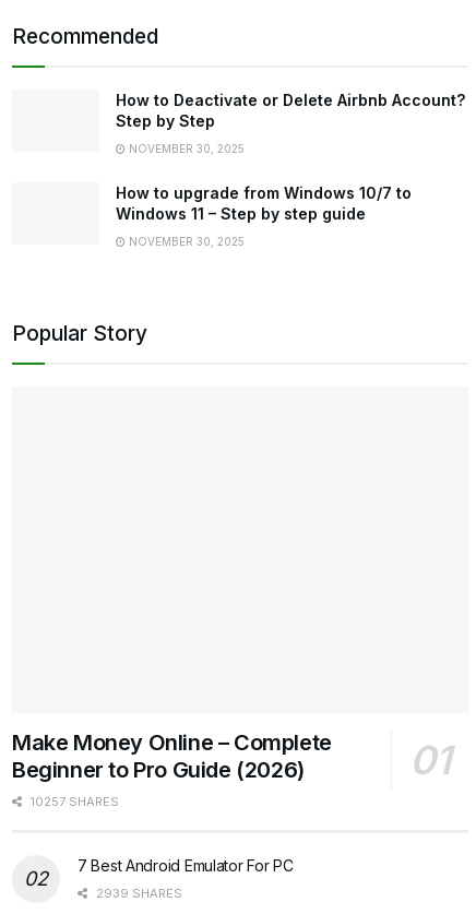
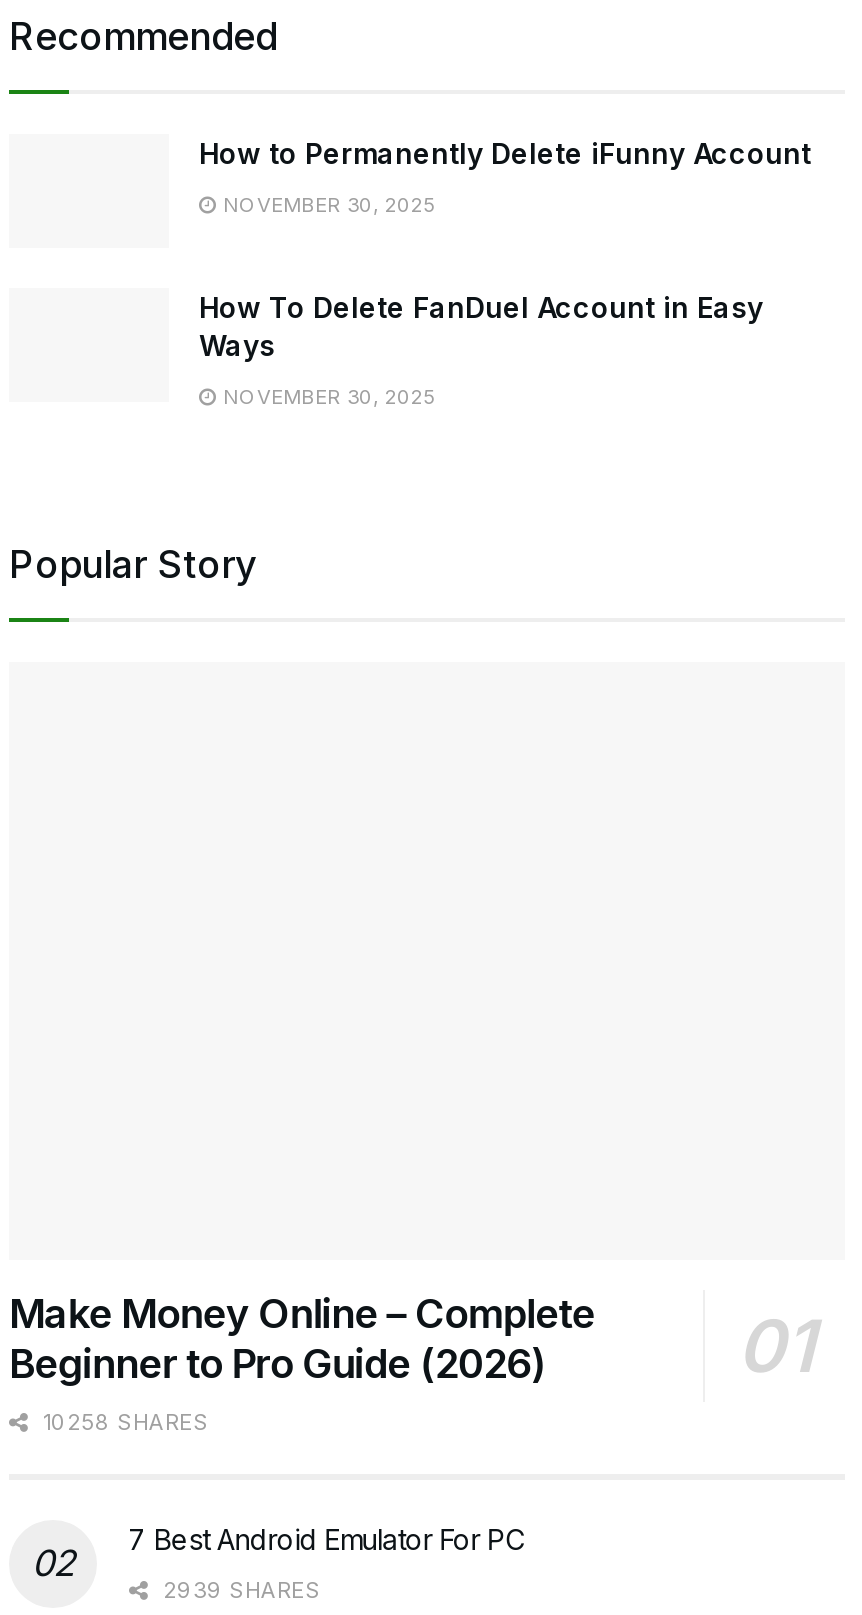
- How to Deactivate or Delete Airbnb Account?
- Step by Step
+ How to Permanently Delete iFunny Account

- How to upgrade from Windows 10/7 to
- Windows 11 – Step by step guide
+ How To Delete FanDuel Account in Easy
+ Ways

- 10257 SHARES
+ 10258 SHARES
